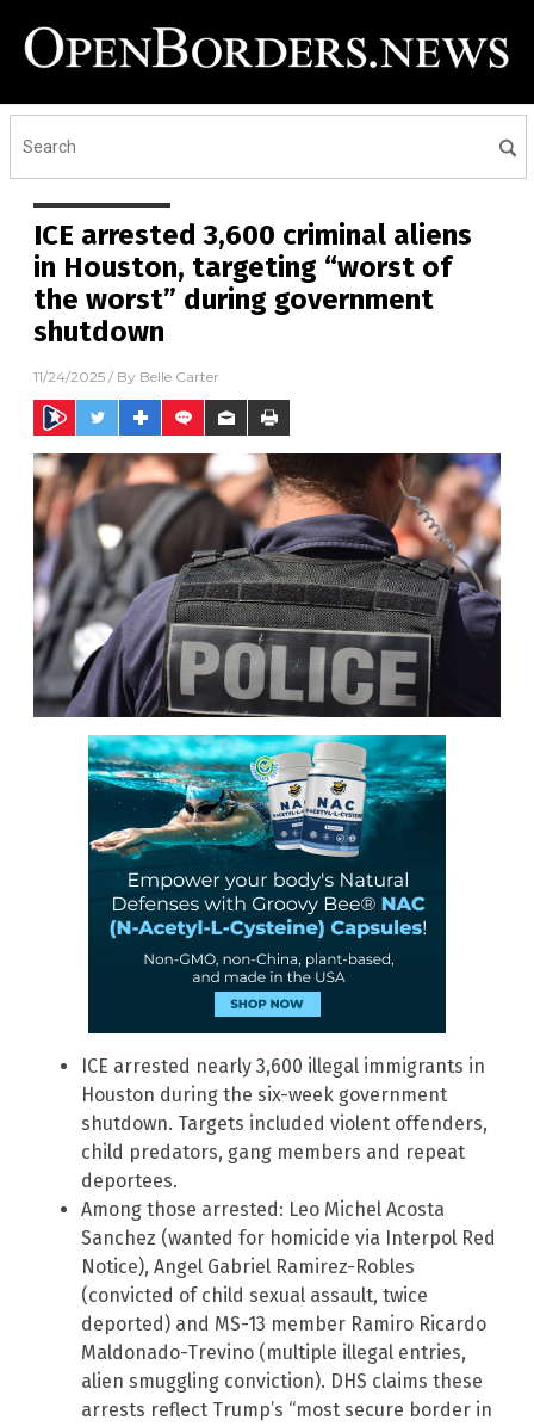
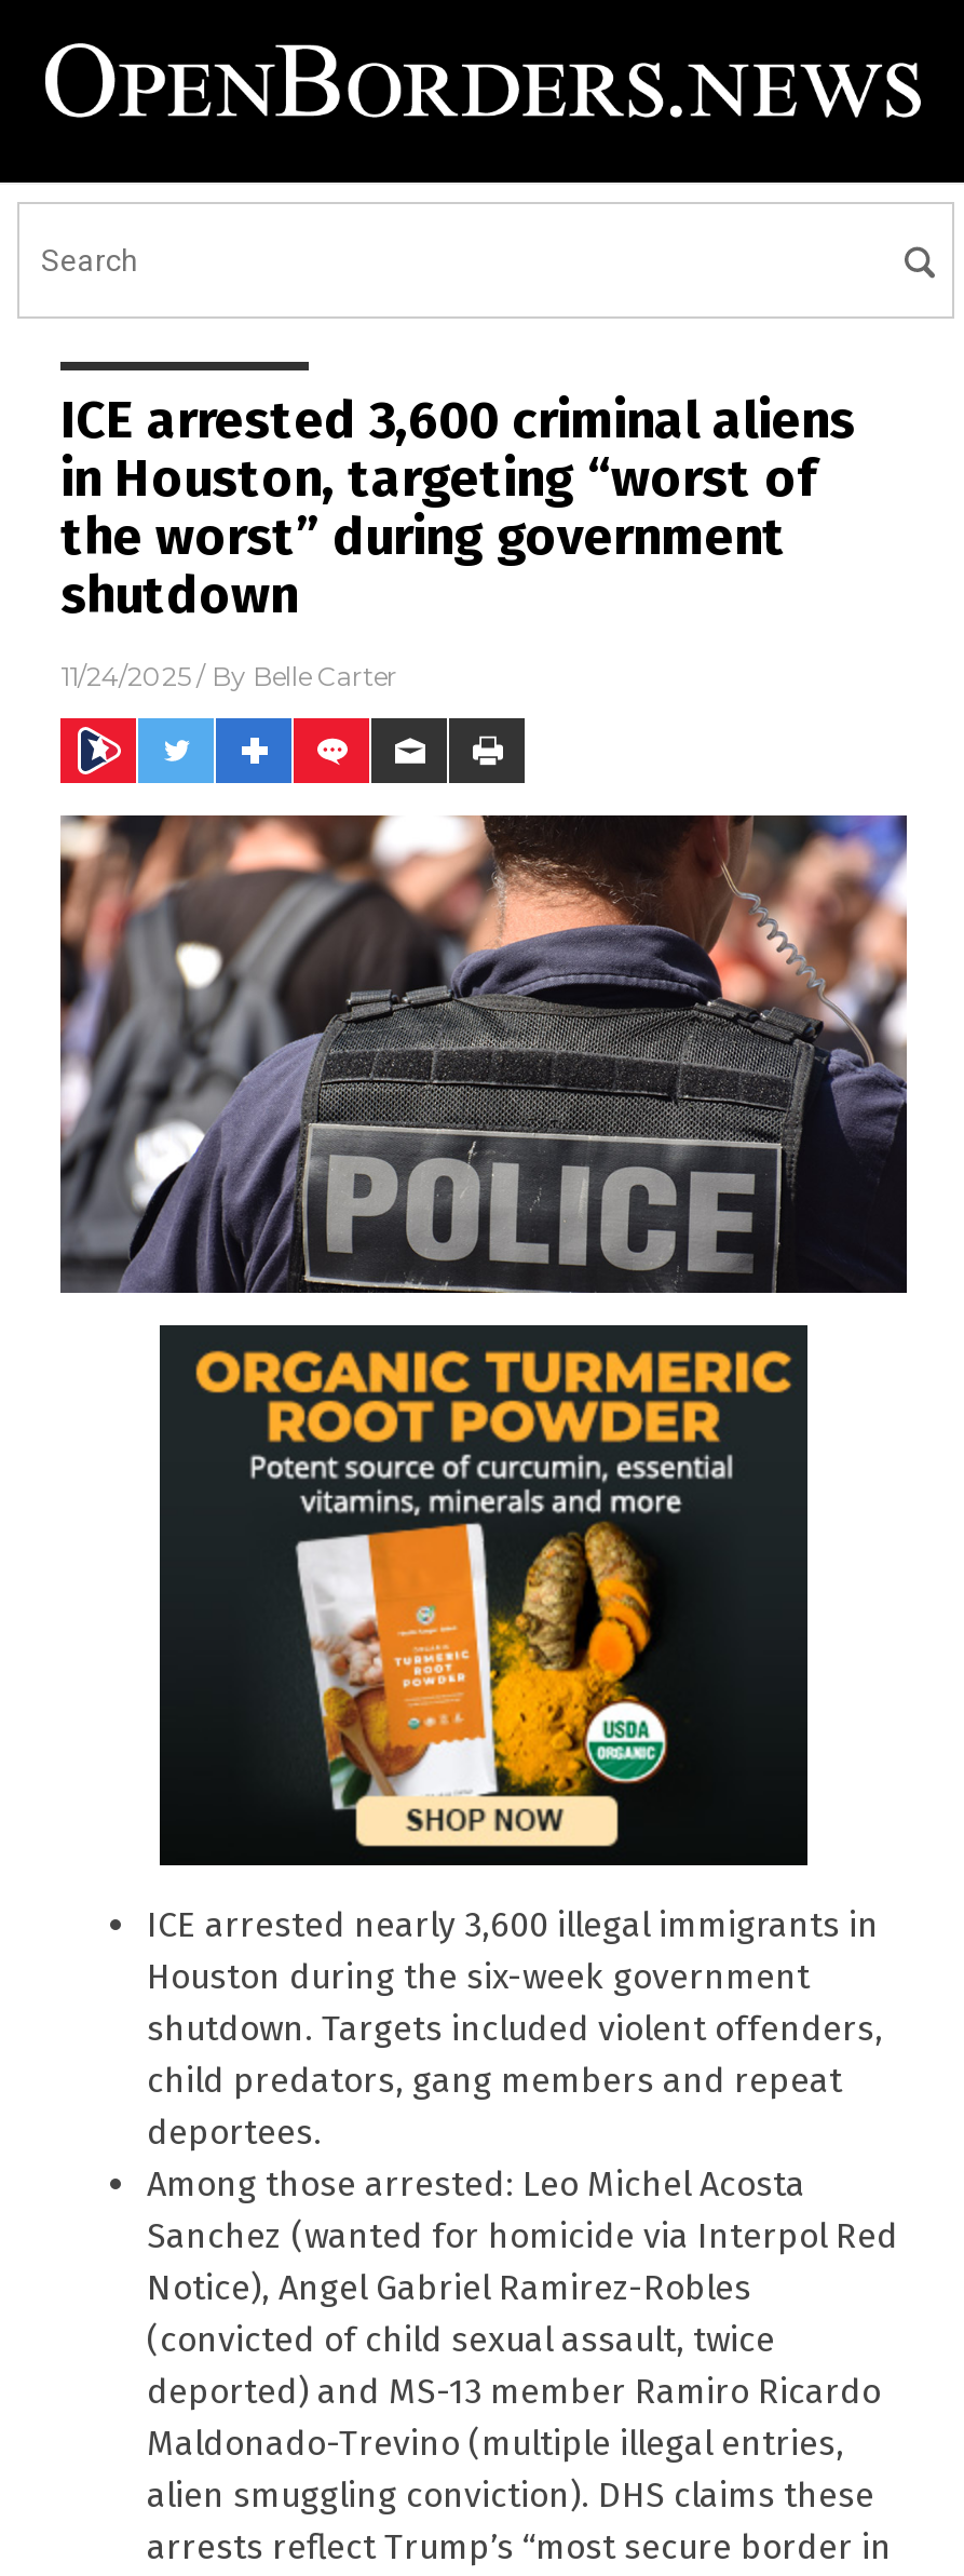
- [image]
+ [image]
